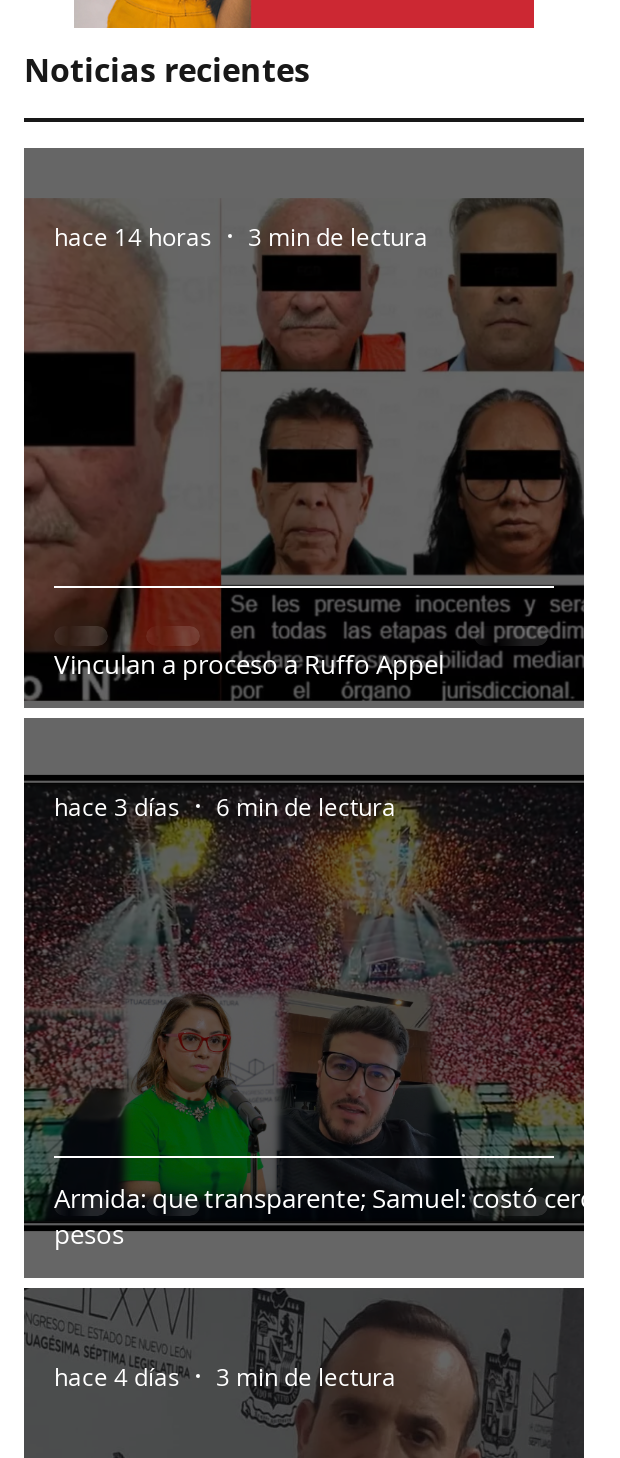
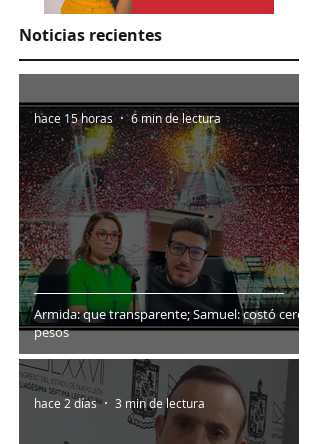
- [image]
- Vinculan a proceso a Ruffo Appel

- hace 14 horas
- 3 min de lectura

- hace 3 días 6 min de lectura
+ hace 15 horas 6 min de lectura

- hace 4 días 3 min de lectura
+ hace 2 días 3 min de lectura
